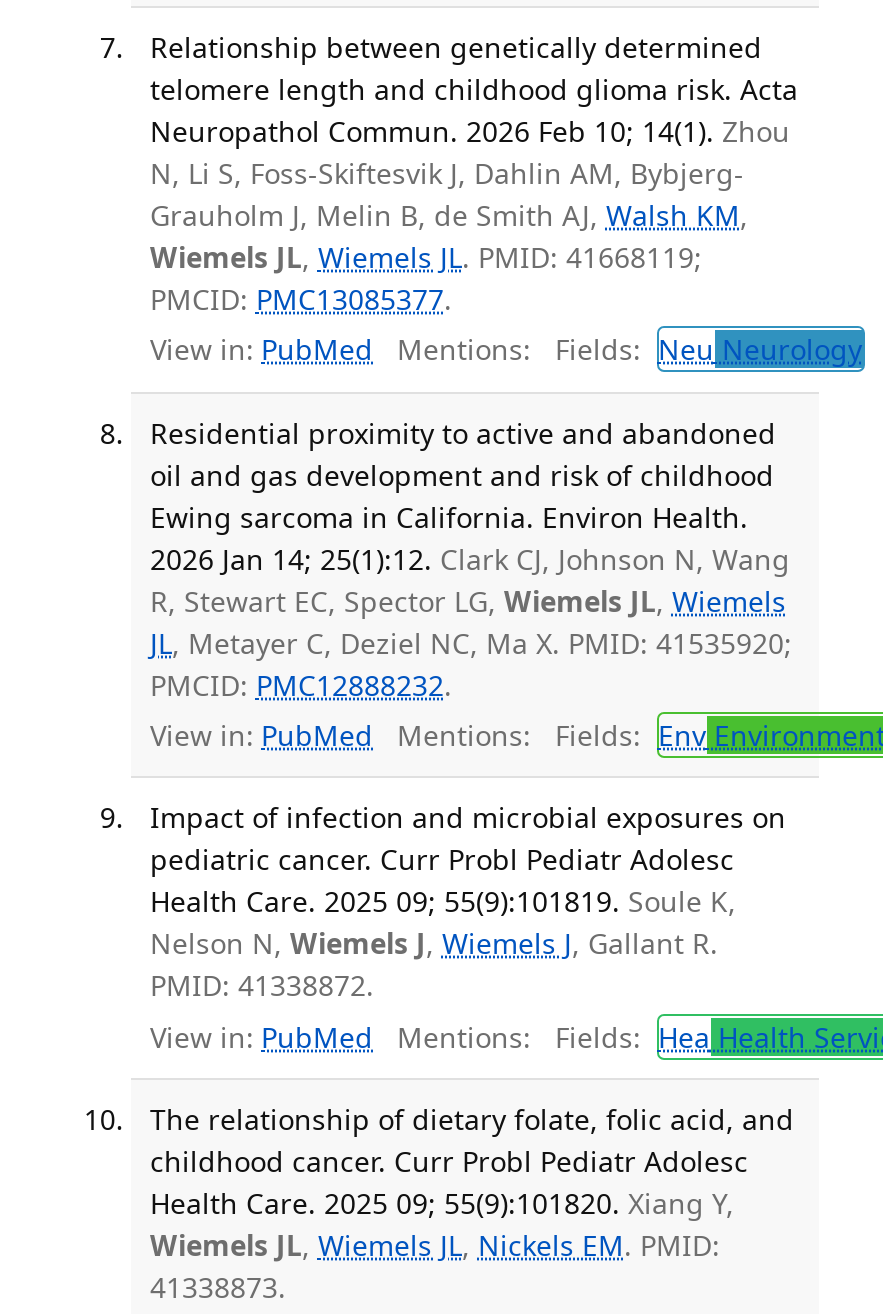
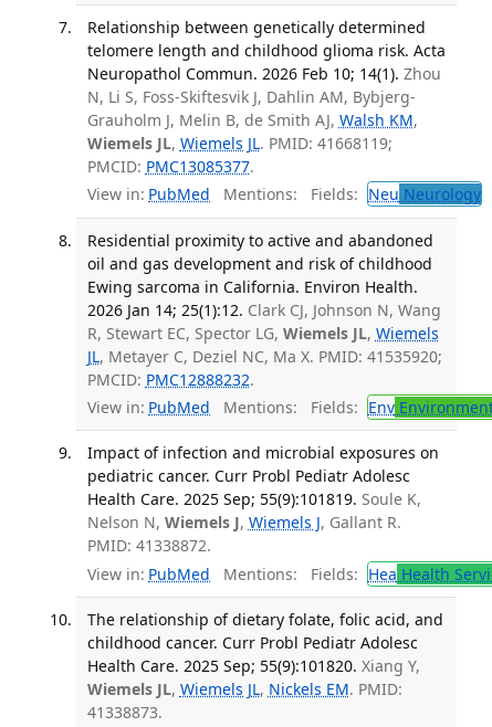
- Health Care. 2025 09; 55(9):101819. Soule K,
+ Health Care. 2025 Sep; 55(9):101819. Soule K,

- Health Care. 2025 09; 55(9):101820. Xiang Y,
+ Health Care. 2025 Sep; 55(9):101820. Xiang Y,
